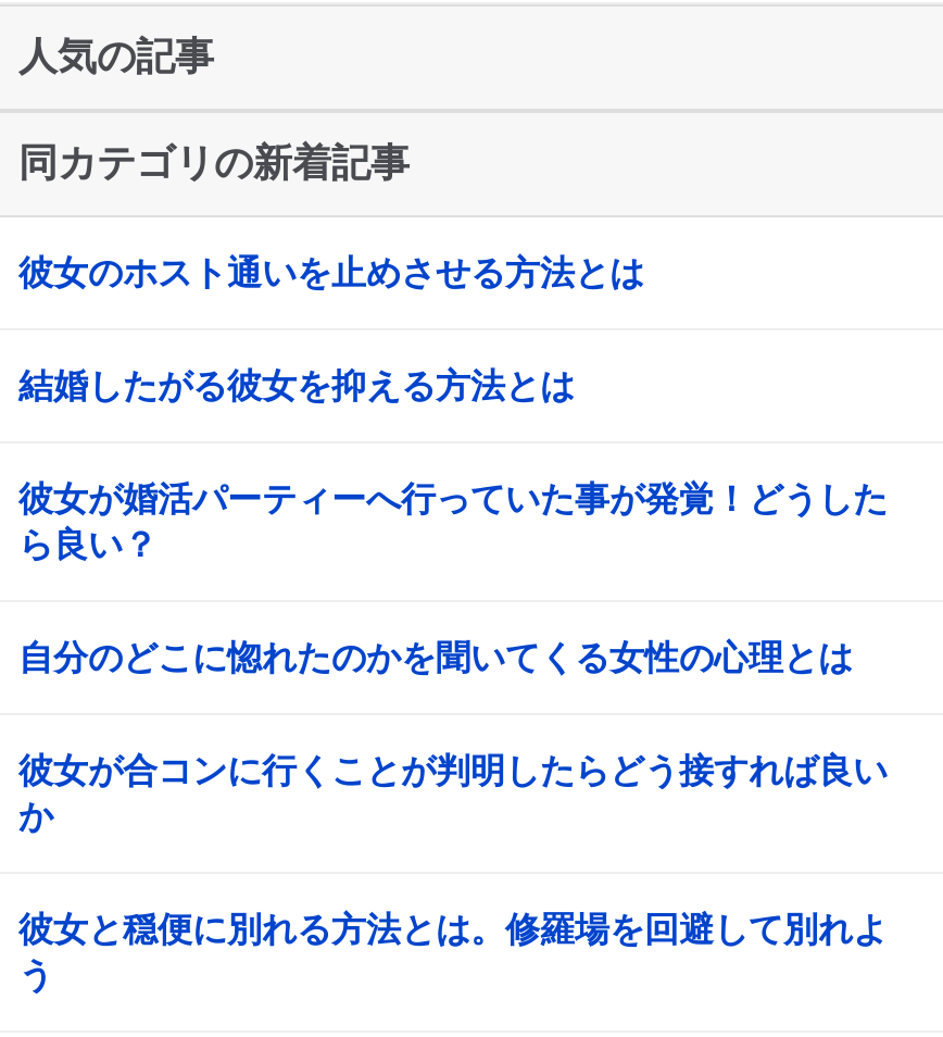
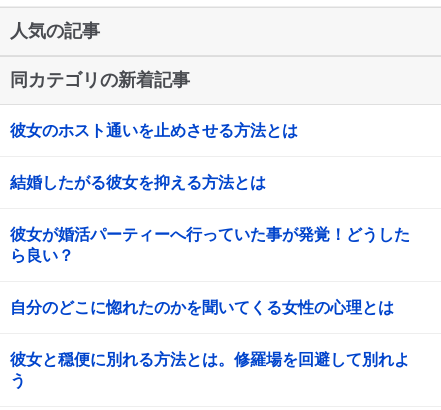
- 彼女が合コンに行くことが判明したらどう接すれば良い
- か
